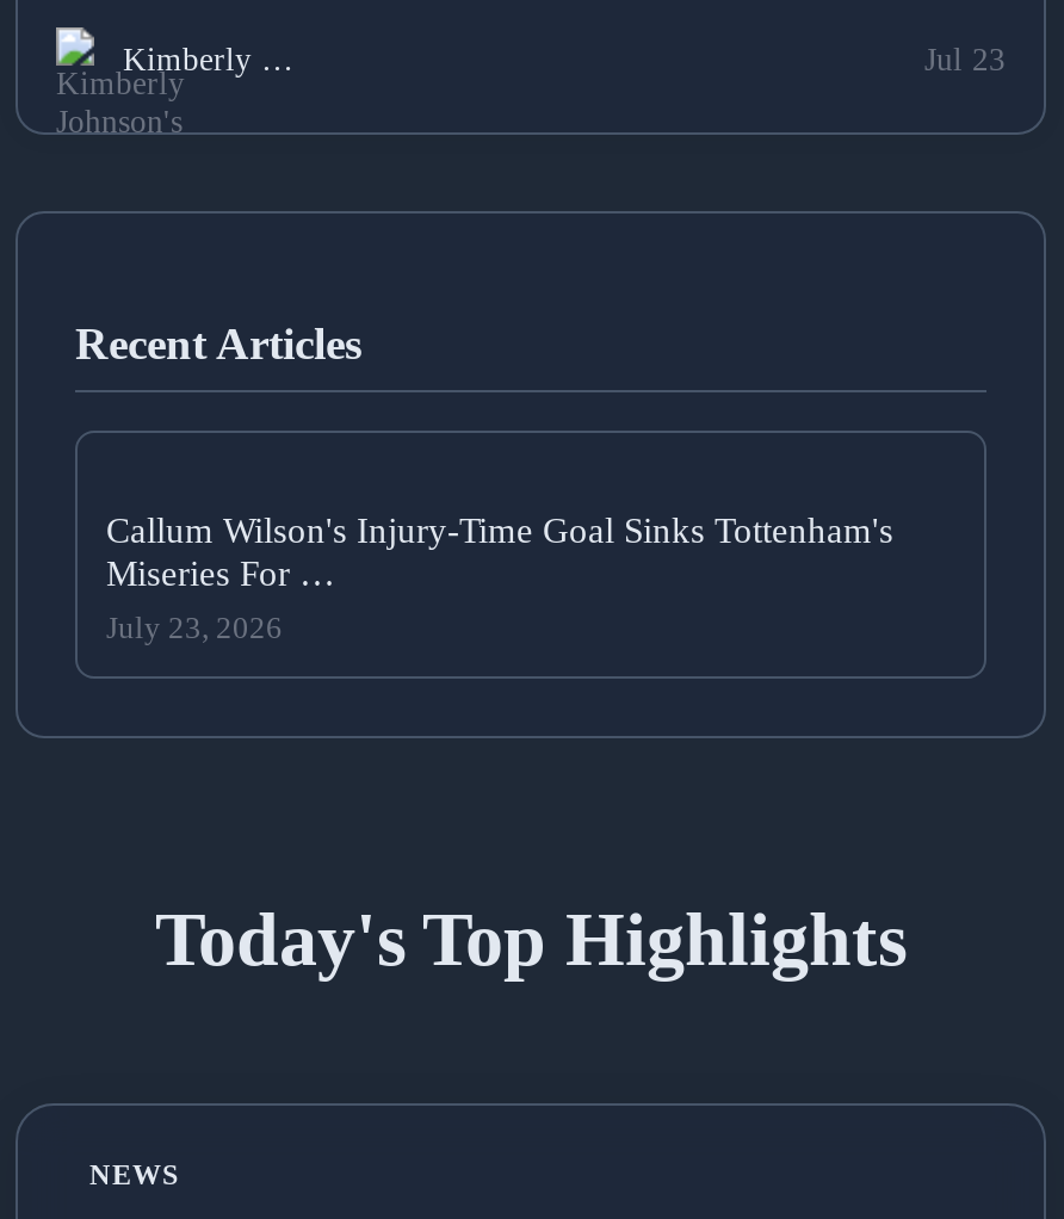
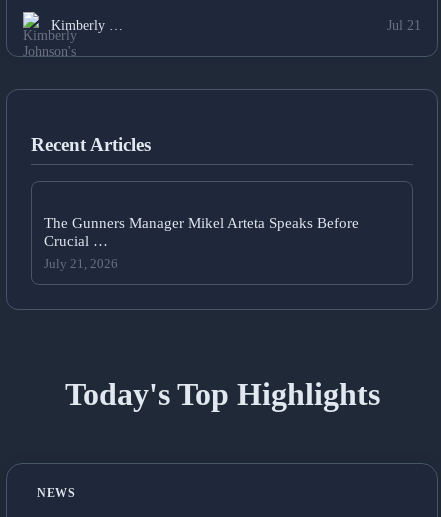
- Jul 23
+ Jul 21

- Callum Wilson's Injury-Time Goal Sinks Tottenham's
- Miseries For …
+ The Gunners Manager Mikel Arteta Speaks Before
+ Crucial …

- July 23, 2026
+ July 21, 2026
